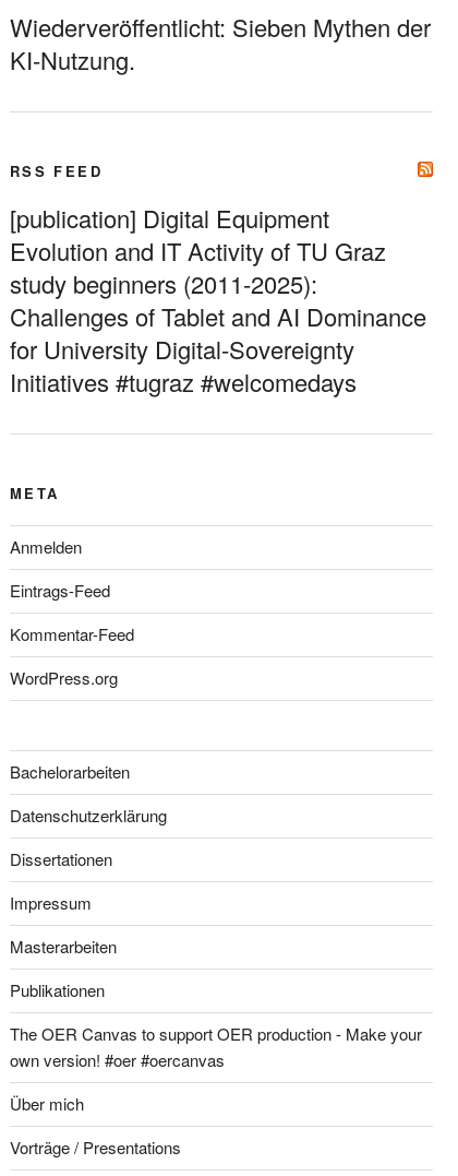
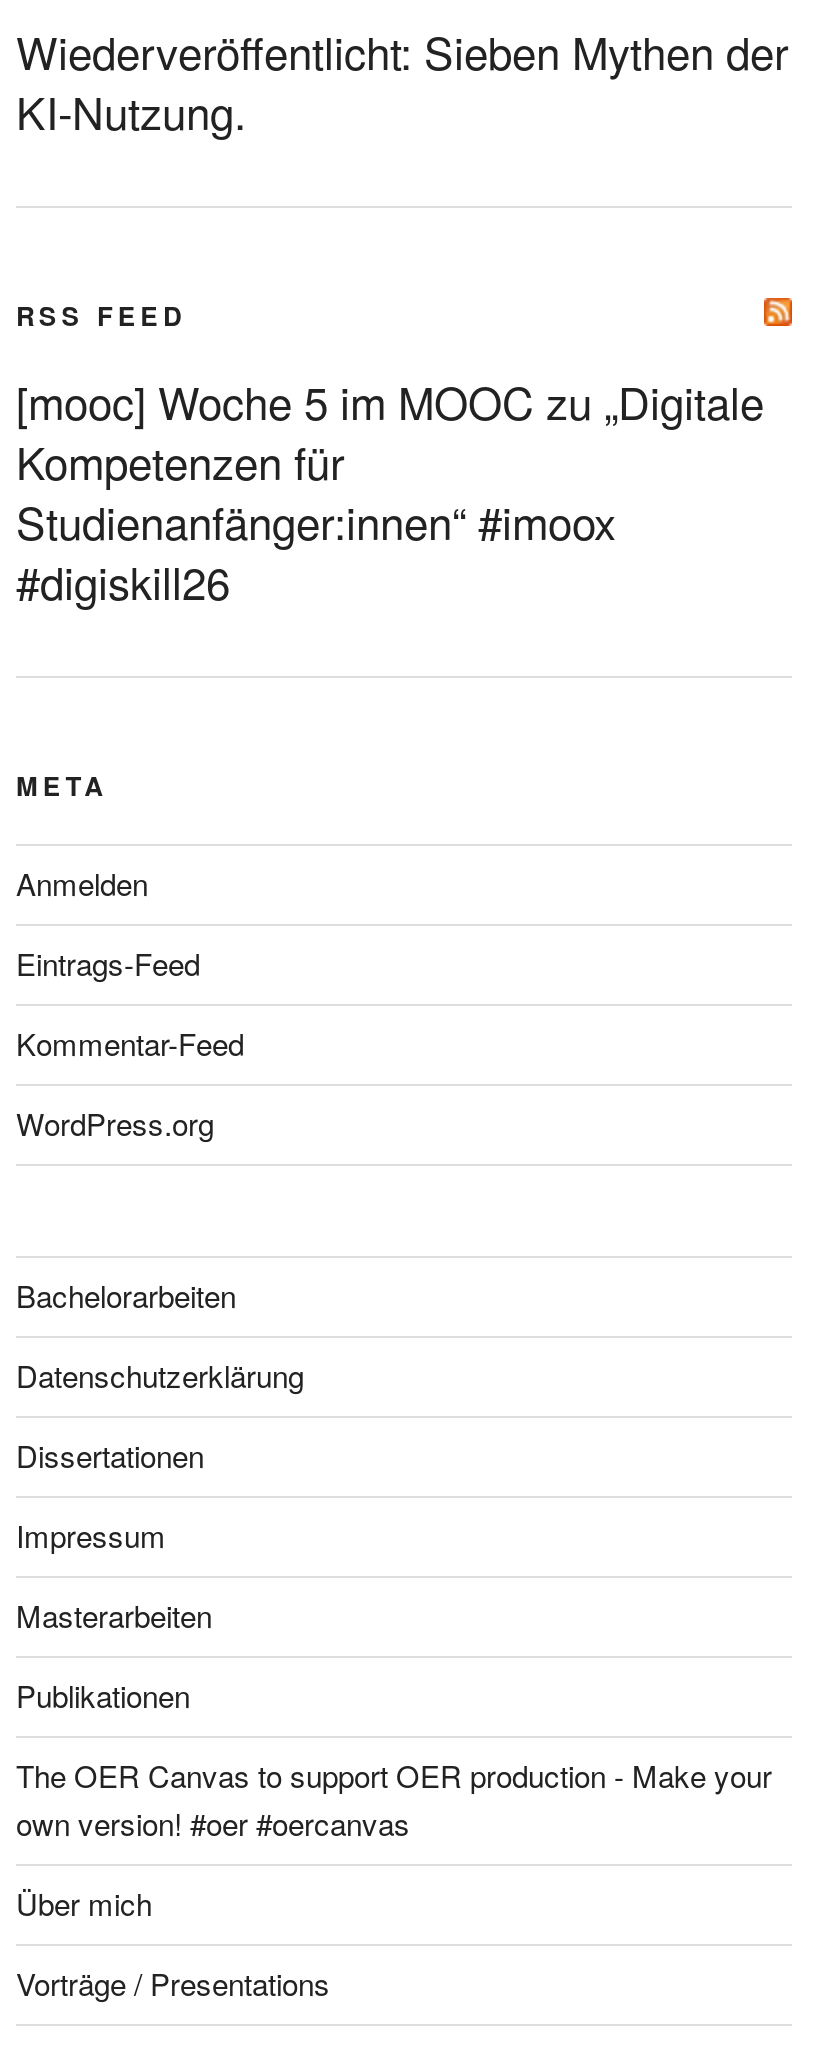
- [publication] Digital Equipment
- Evolution and IT Activity of TU Graz
- study beginners (2011-2025):
- Challenges of Tablet and AI Dominance
- for University Digital-Sovereignty
- Initiatives #tugraz #welcomedays
+ [mooc] Woche 5 im MOOC zu „Digitale
+ Kompetenzen für
+ Studienanfänger:innen“ #imoox
+ #digiskill26
